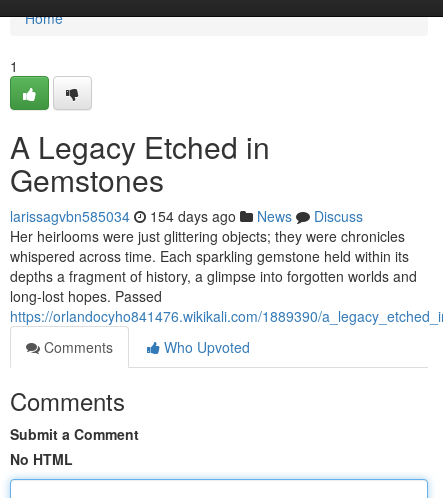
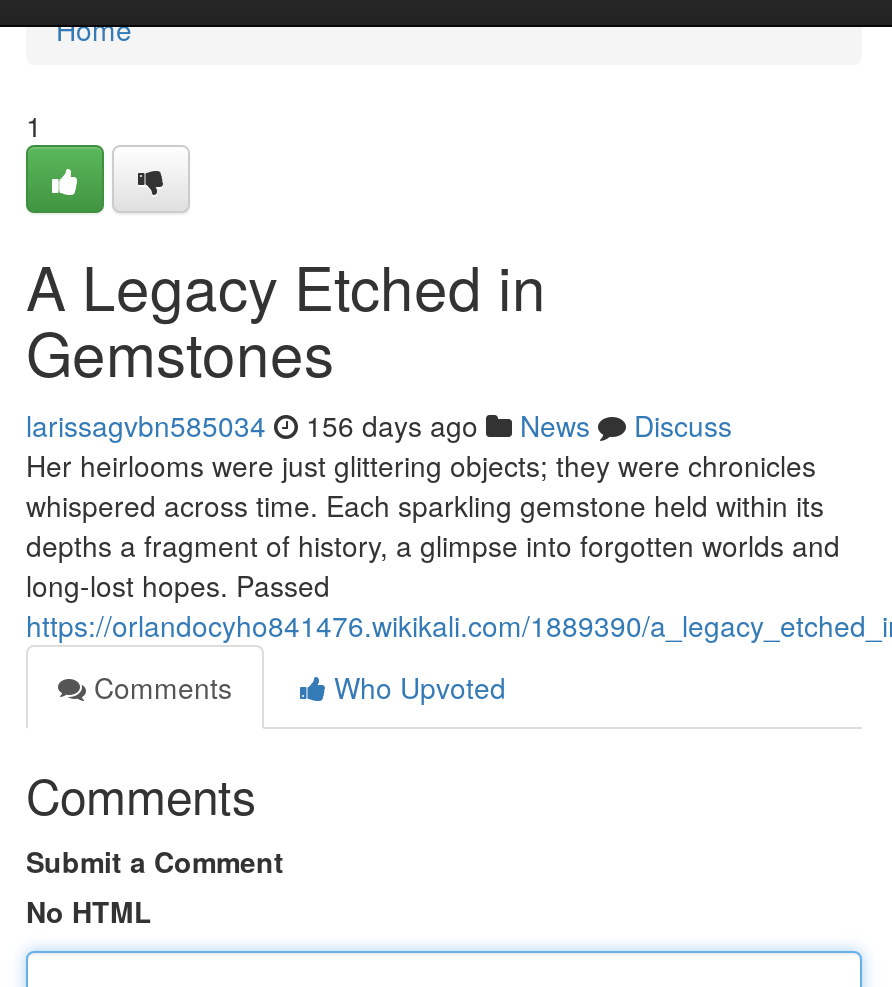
- larissagvbn585034 154 days ago News Discuss
+ larissagvbn585034 156 days ago News Discuss
